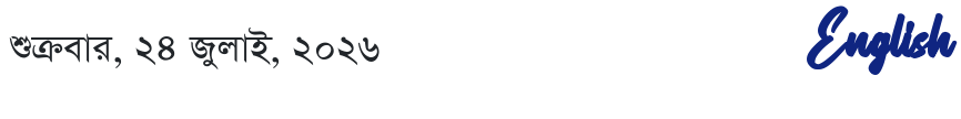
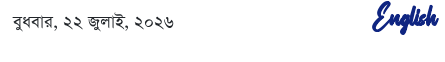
- শুক্রবার, ২৪ জুলাই, ২০২৬
+ বুধবার, ২২ জুলাই, ২০২৬
